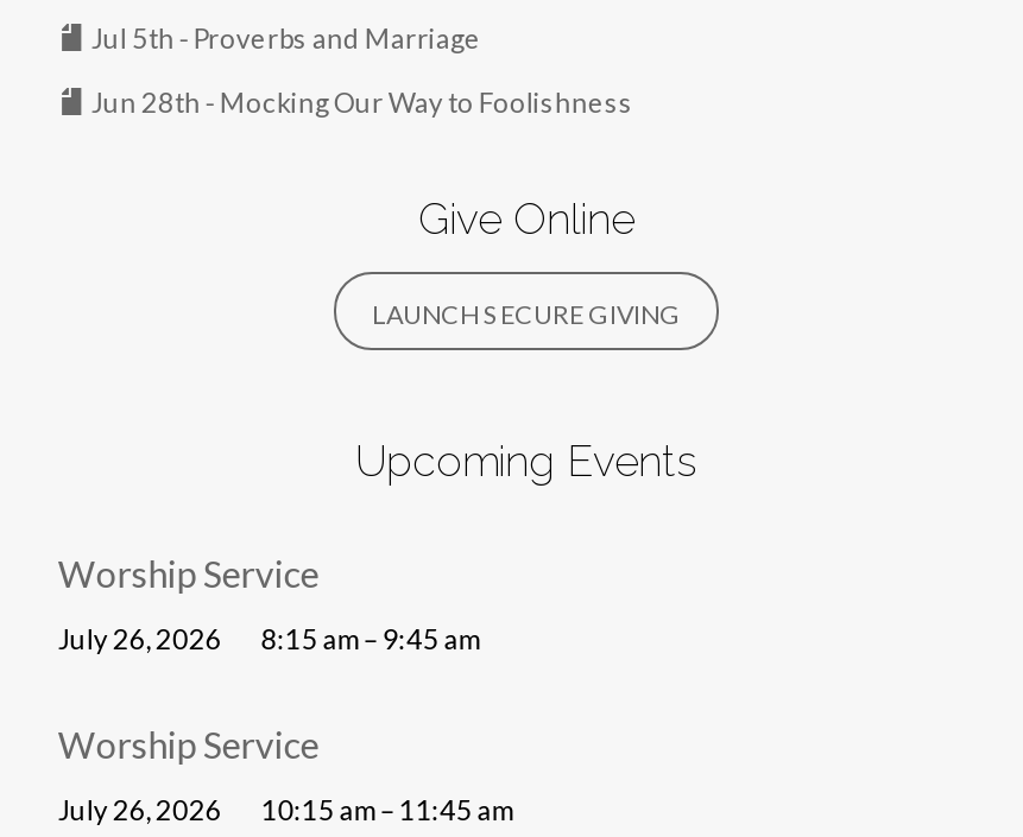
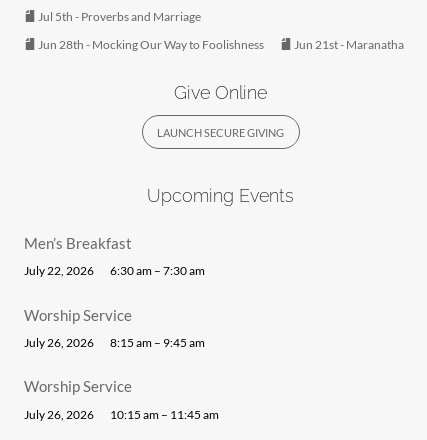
+ Jun 21st - Maranatha

+ Men’s Breakfast
+ July 22, 2026
+ 6:30 am – 7:30 am
